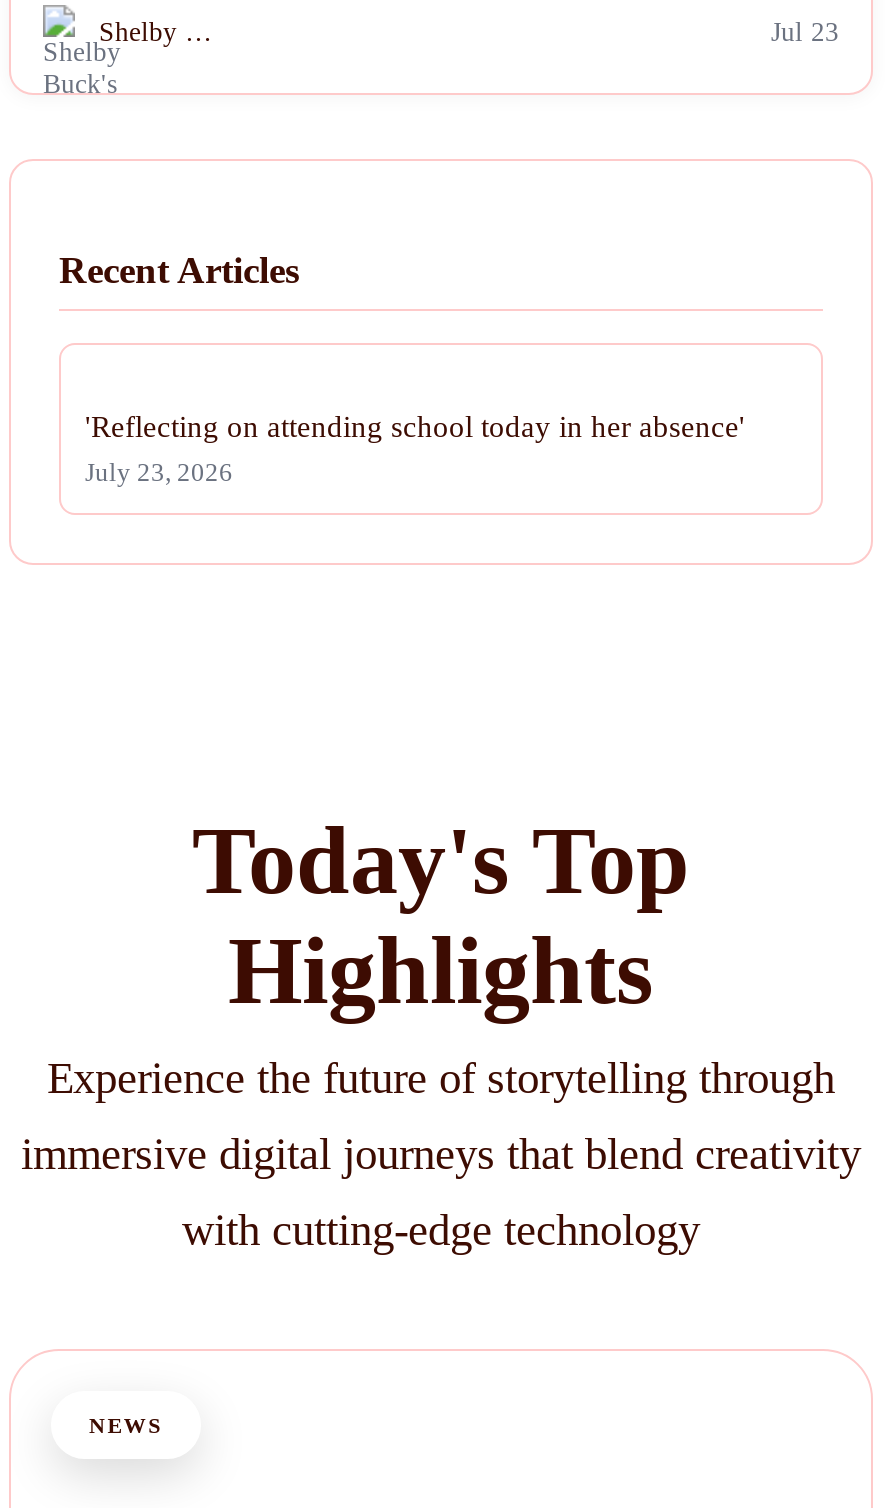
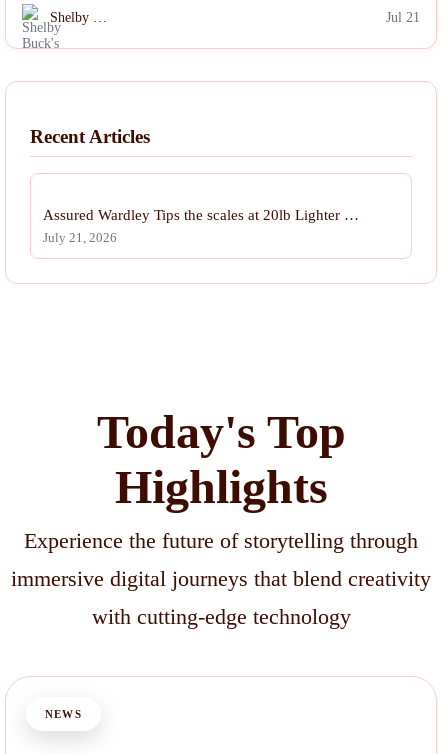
- Jul 23
+ Jul 21

- 'Reflecting on attending school today in her absence'
+ Assured Wardley Tips the scales at 20lb Lighter …

- July 23, 2026
+ July 21, 2026
